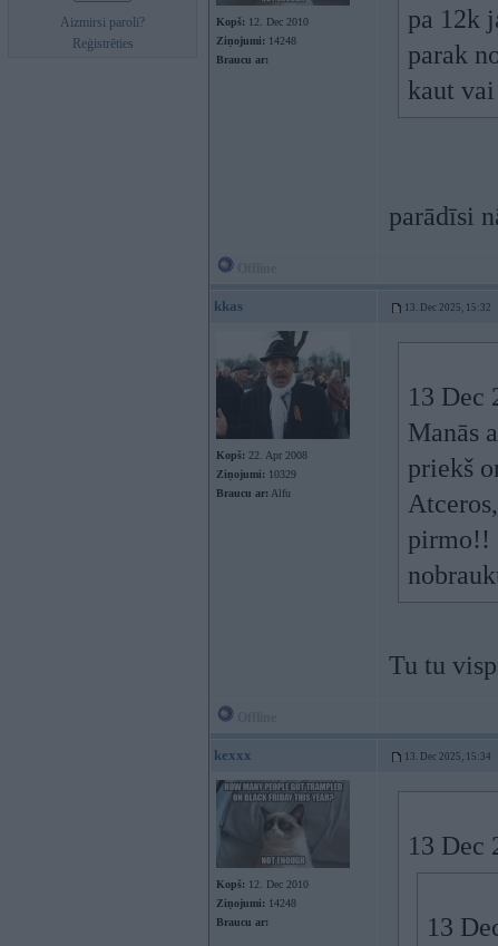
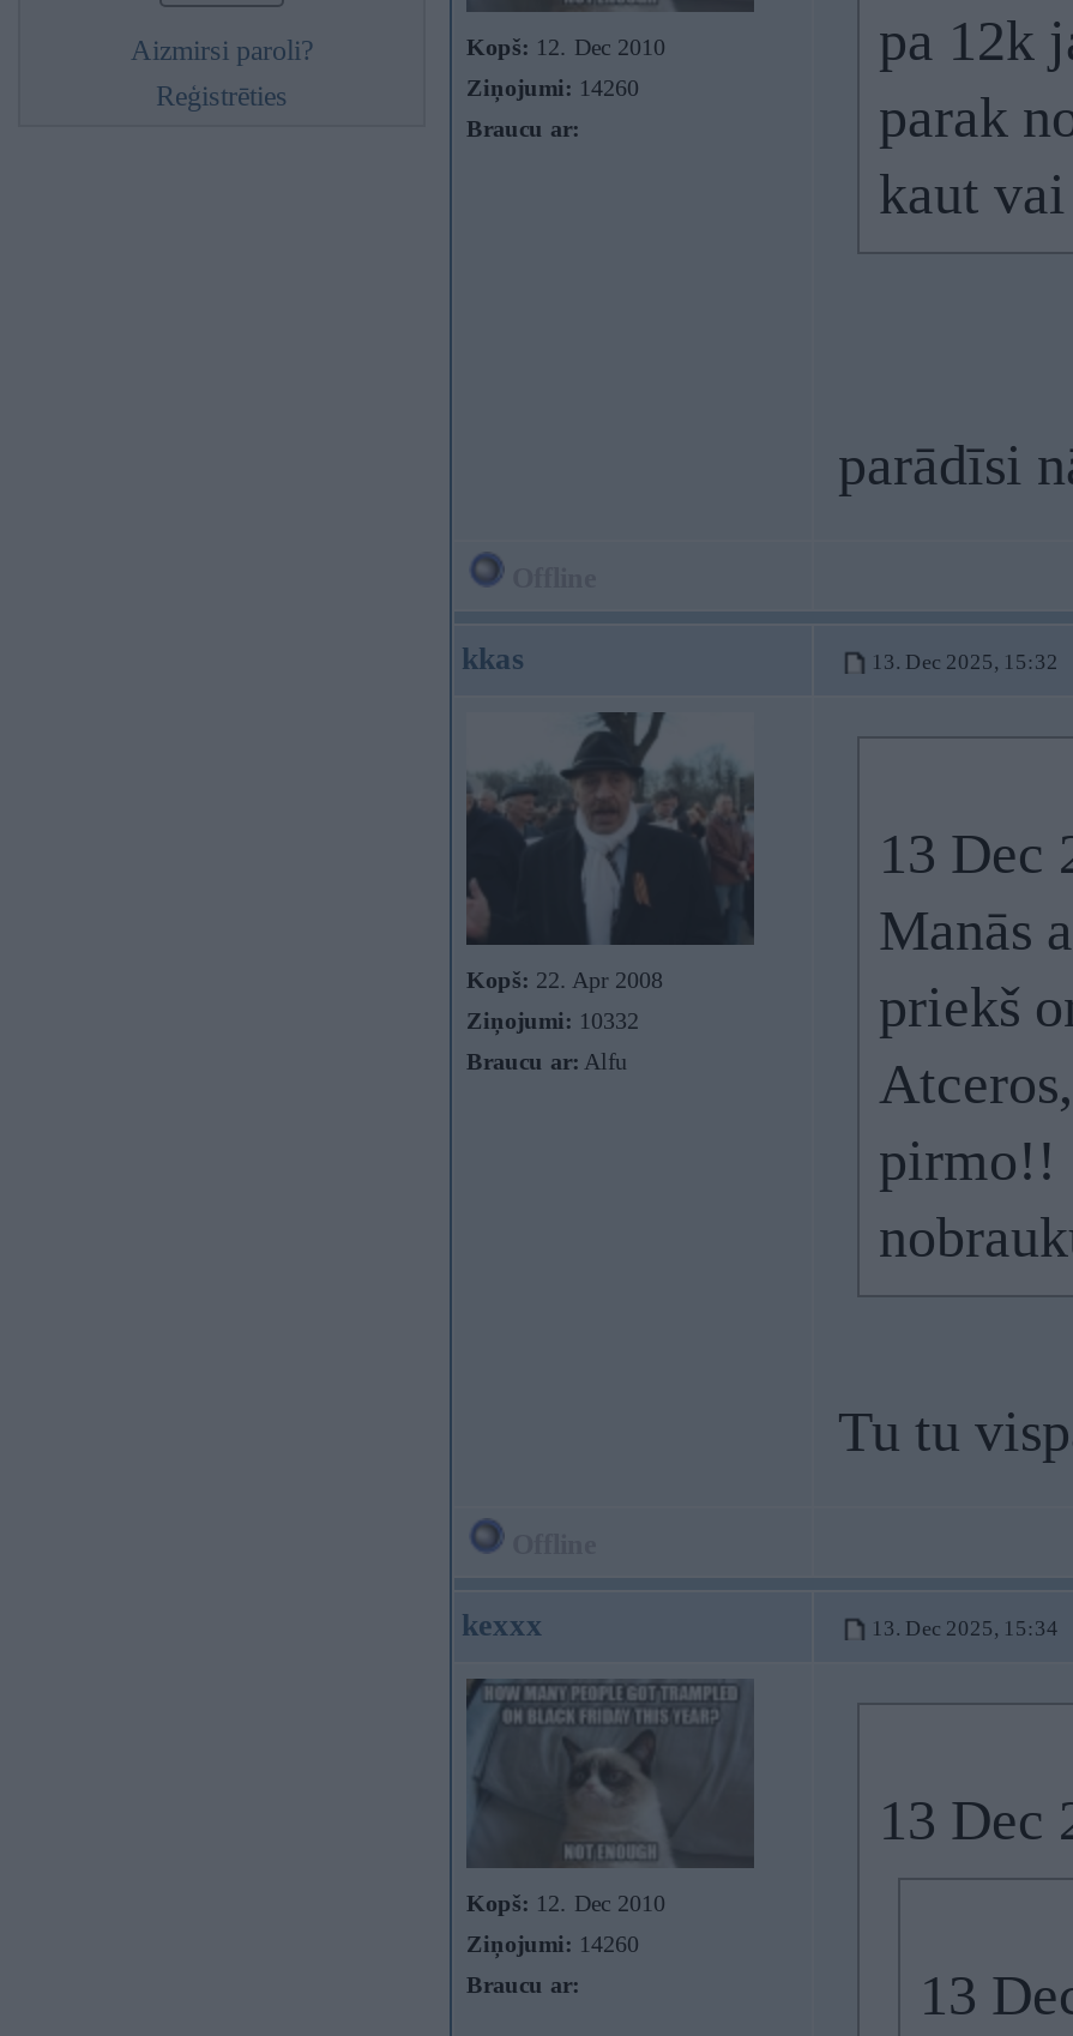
- Ziņojumi: 14248
+ Ziņojumi: 14260

- Ziņojumi: 10329
+ Ziņojumi: 10332

- Ziņojumi: 14248
+ Ziņojumi: 14260
